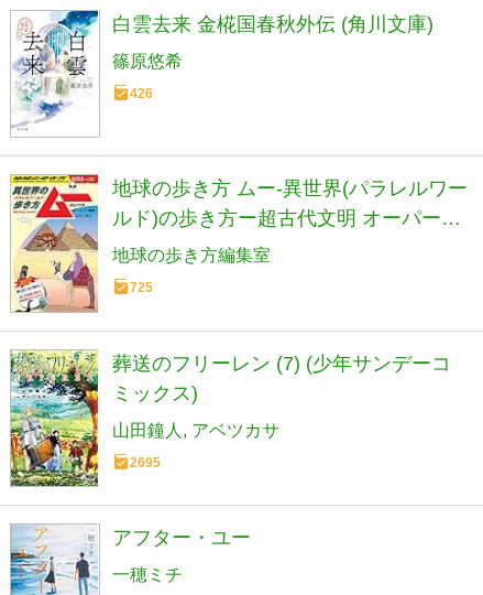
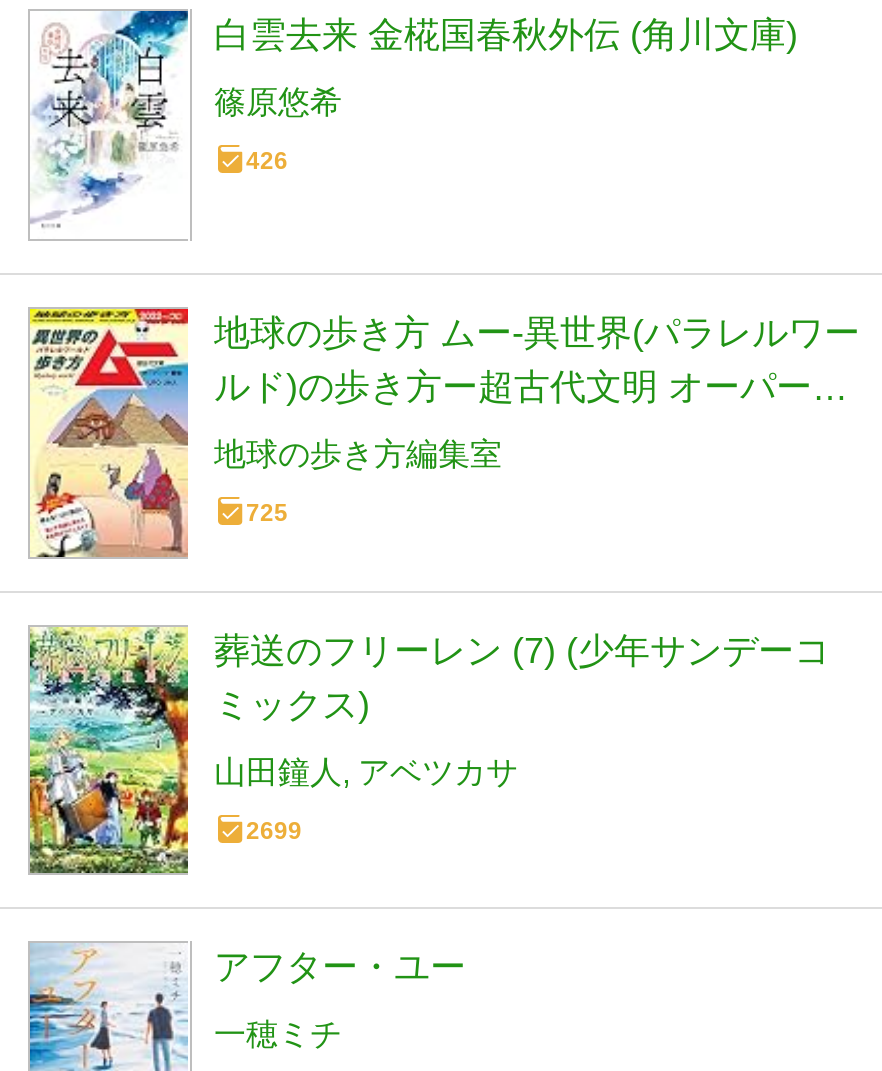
- 2695
+ 2699
